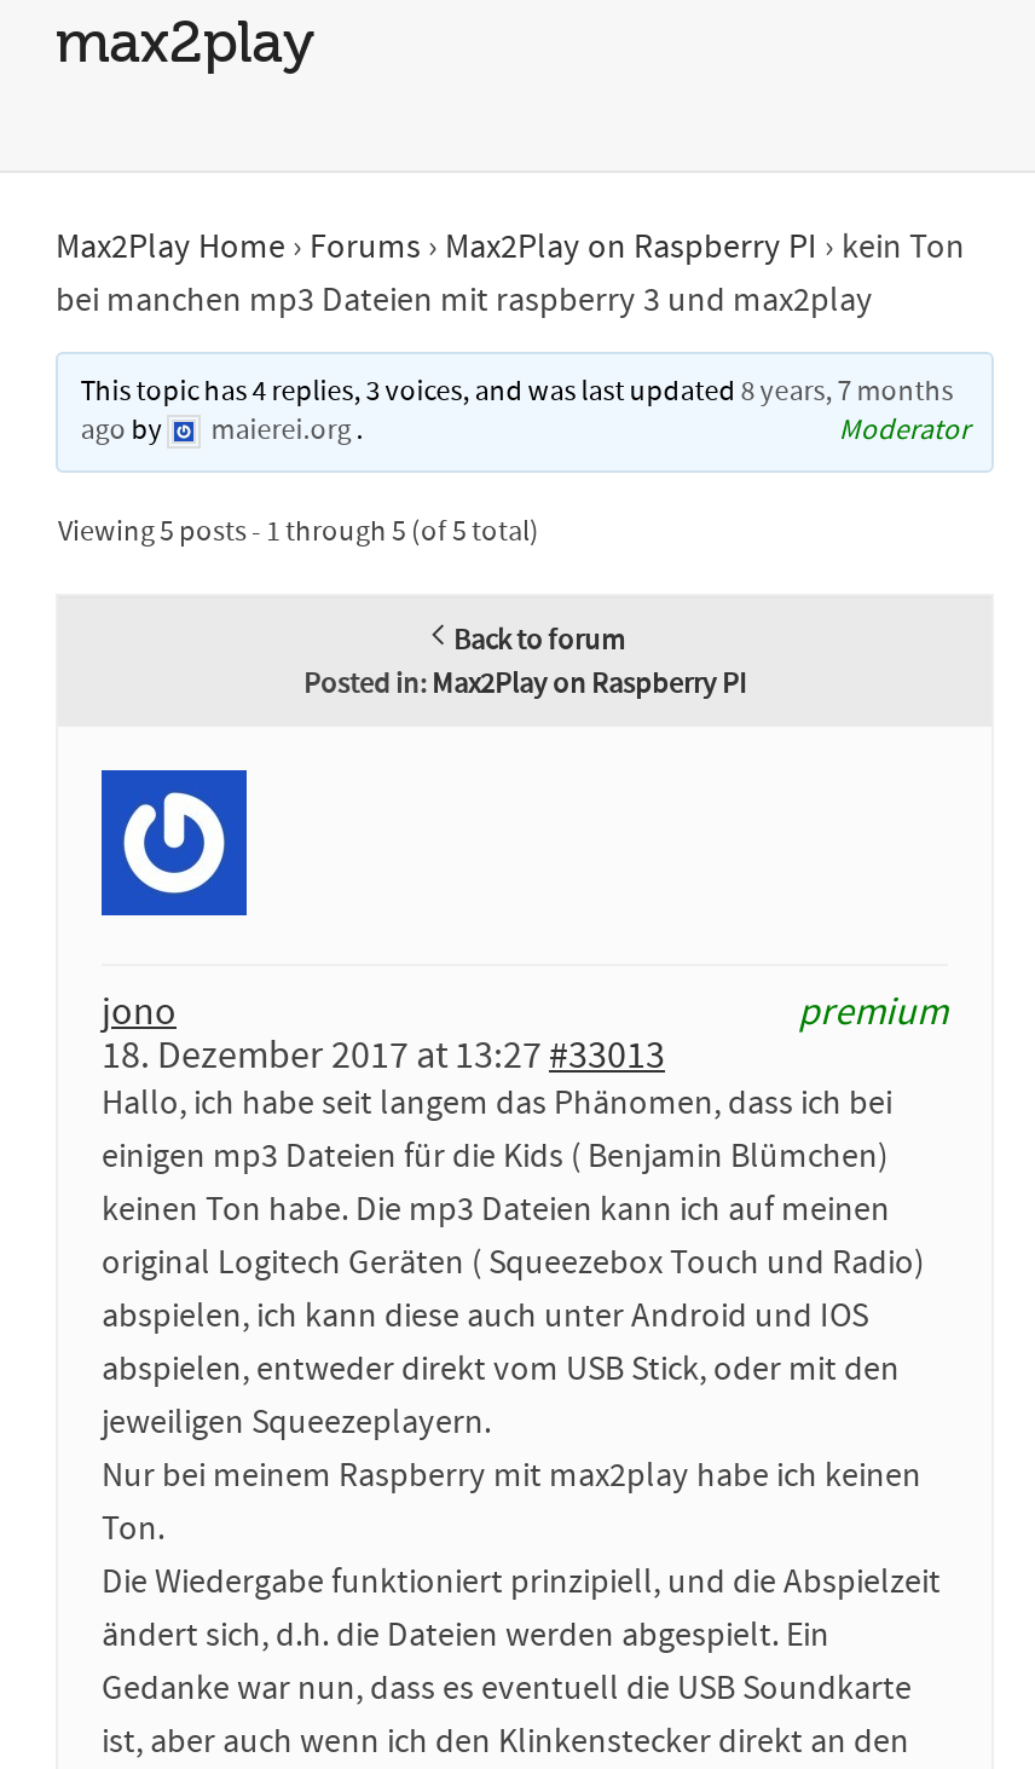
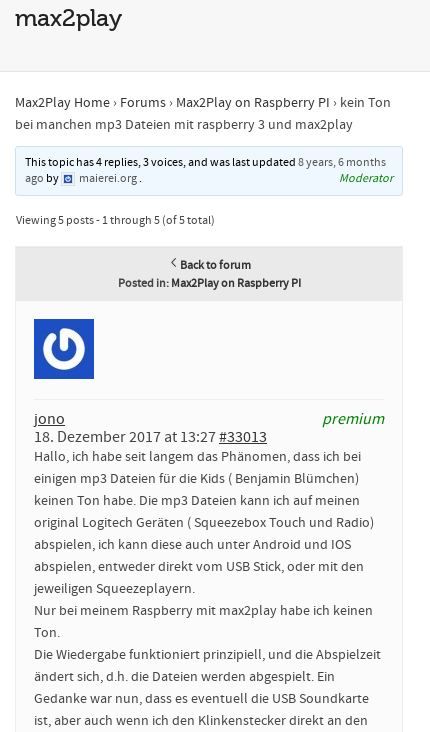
- This topic has 4 replies, 3 voices, and was last updated 8 years, 7 months
+ This topic has 4 replies, 3 voices, and was last updated 8 years, 6 months
